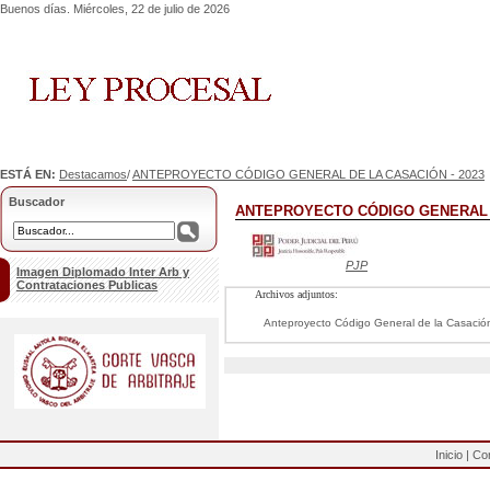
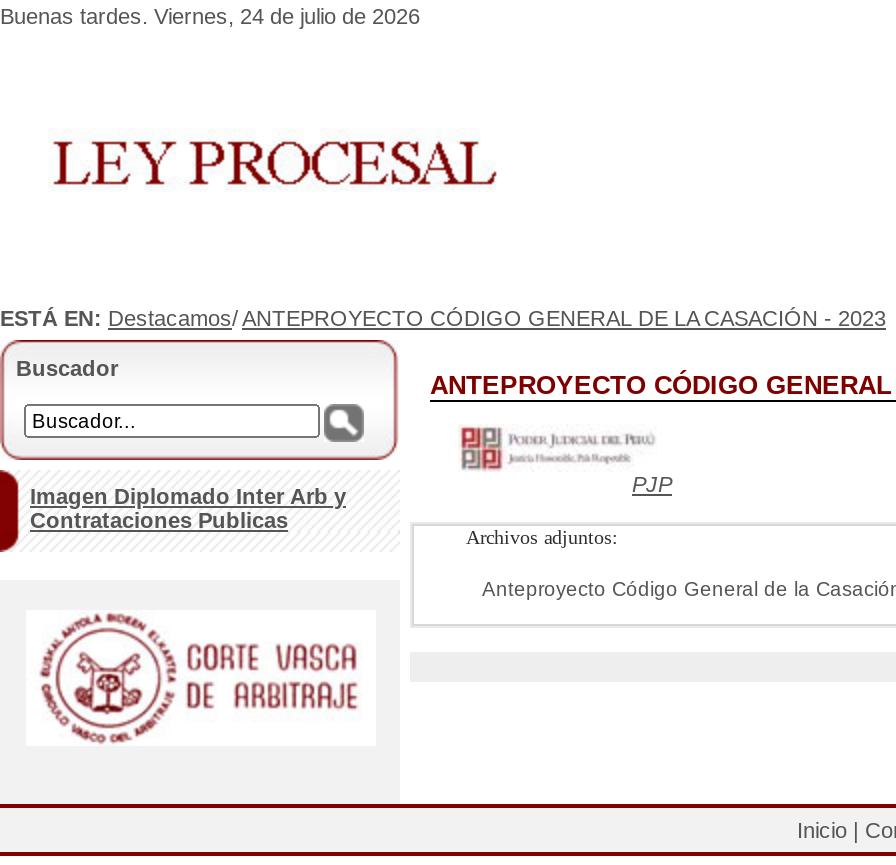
- Buenos días. Miércoles, 22 de julio de 2026
+ Buenas tardes. Viernes, 24 de julio de 2026
